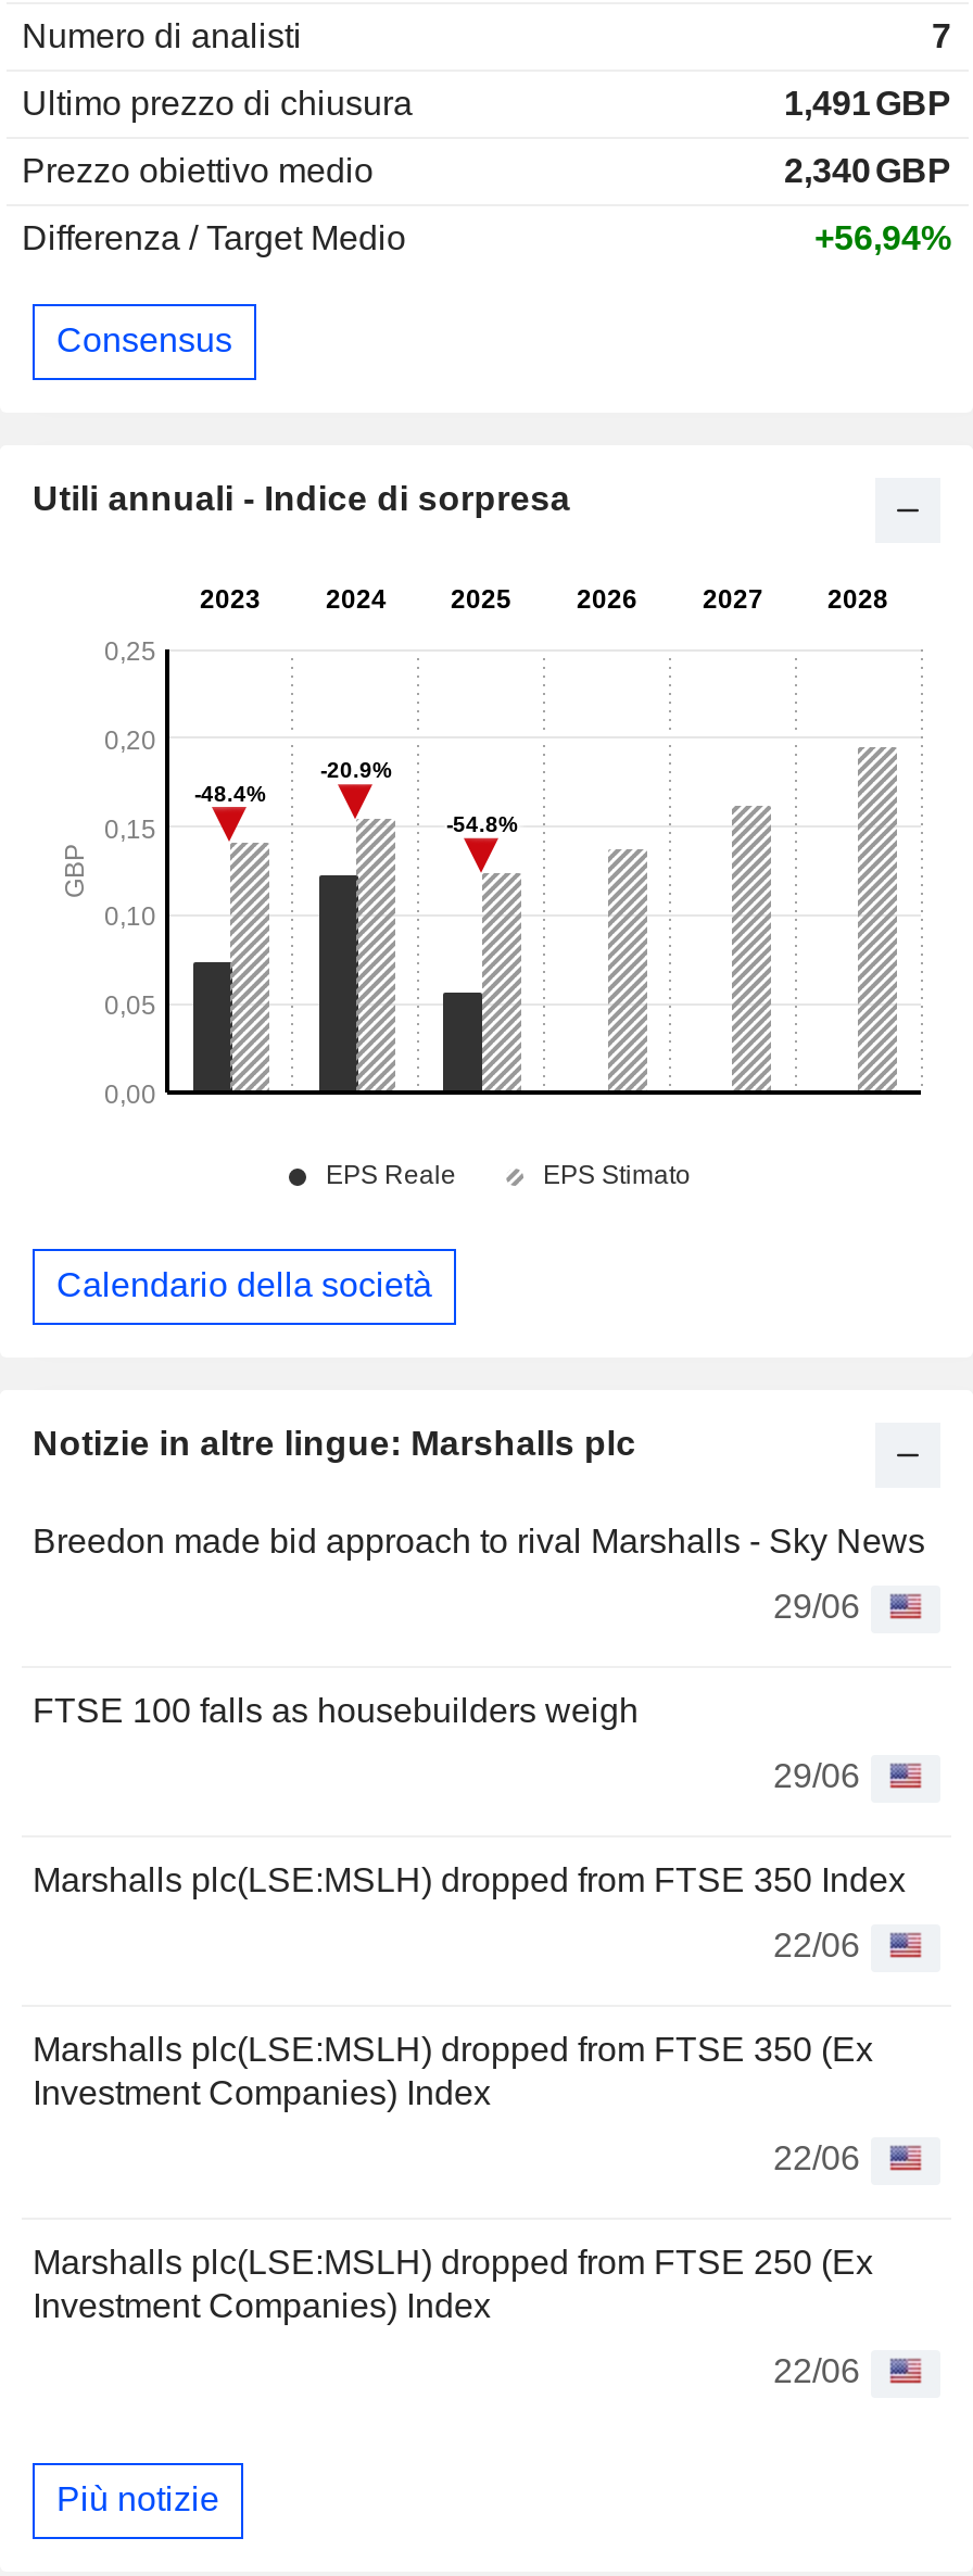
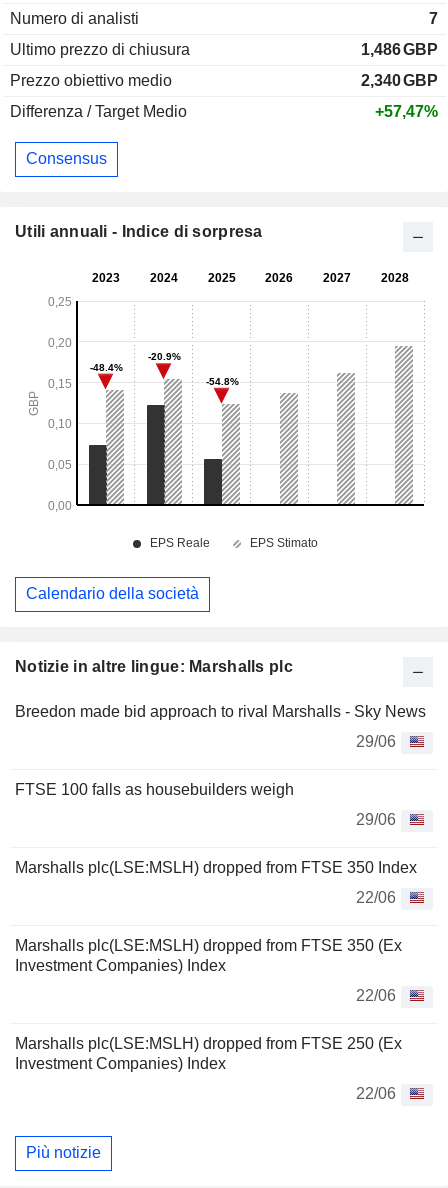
- 1,491 GBP
+ 1,486 GBP

- +56,94%
+ +57,47%
